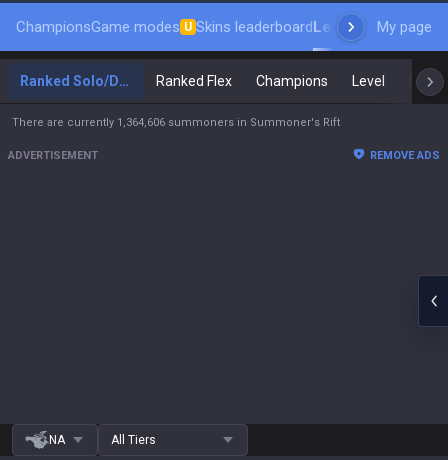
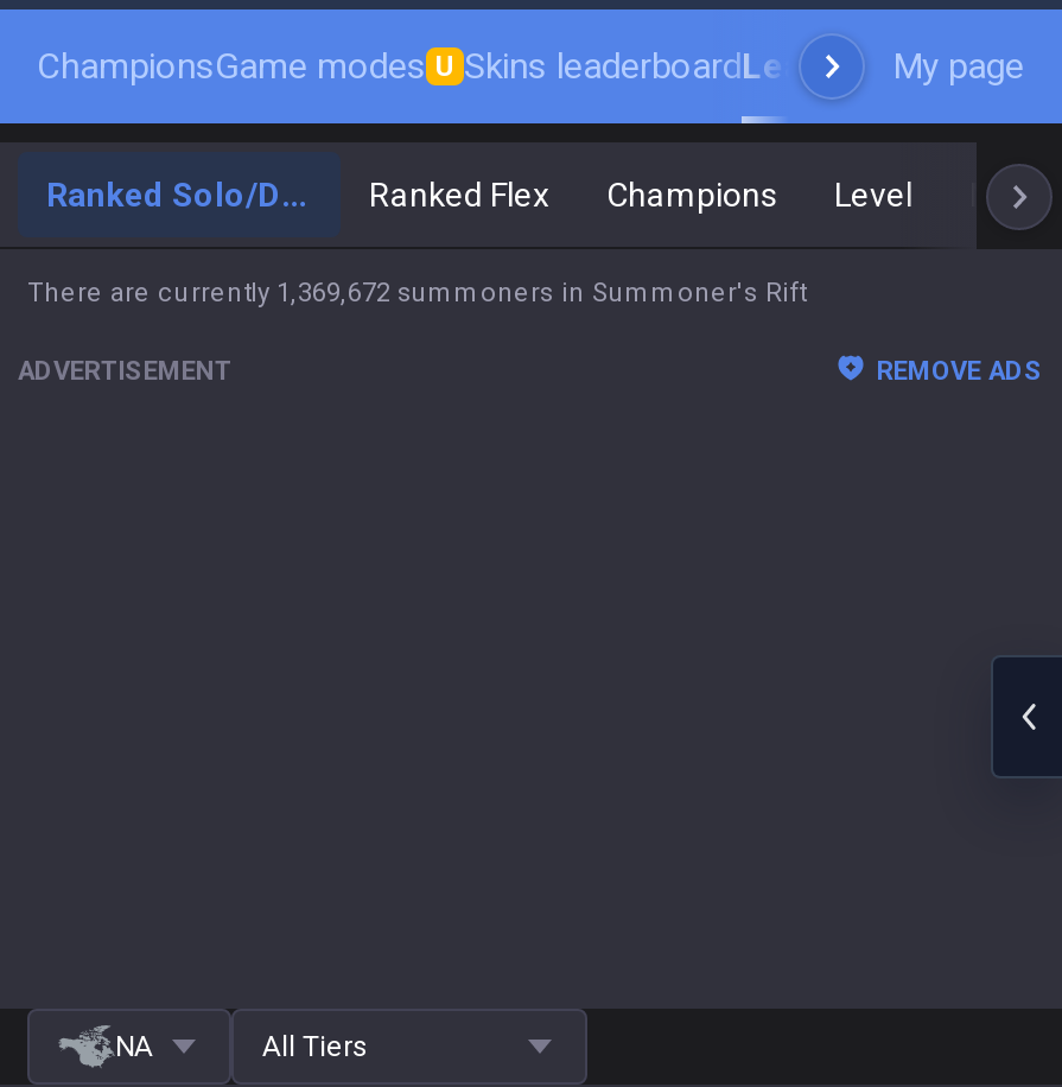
- There are currently 1,364,606 summoners in Summoner's Rift
+ There are currently 1,369,672 summoners in Summoner's Rift
